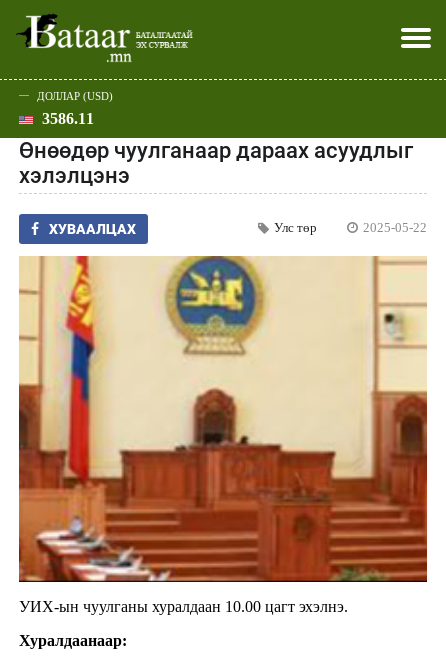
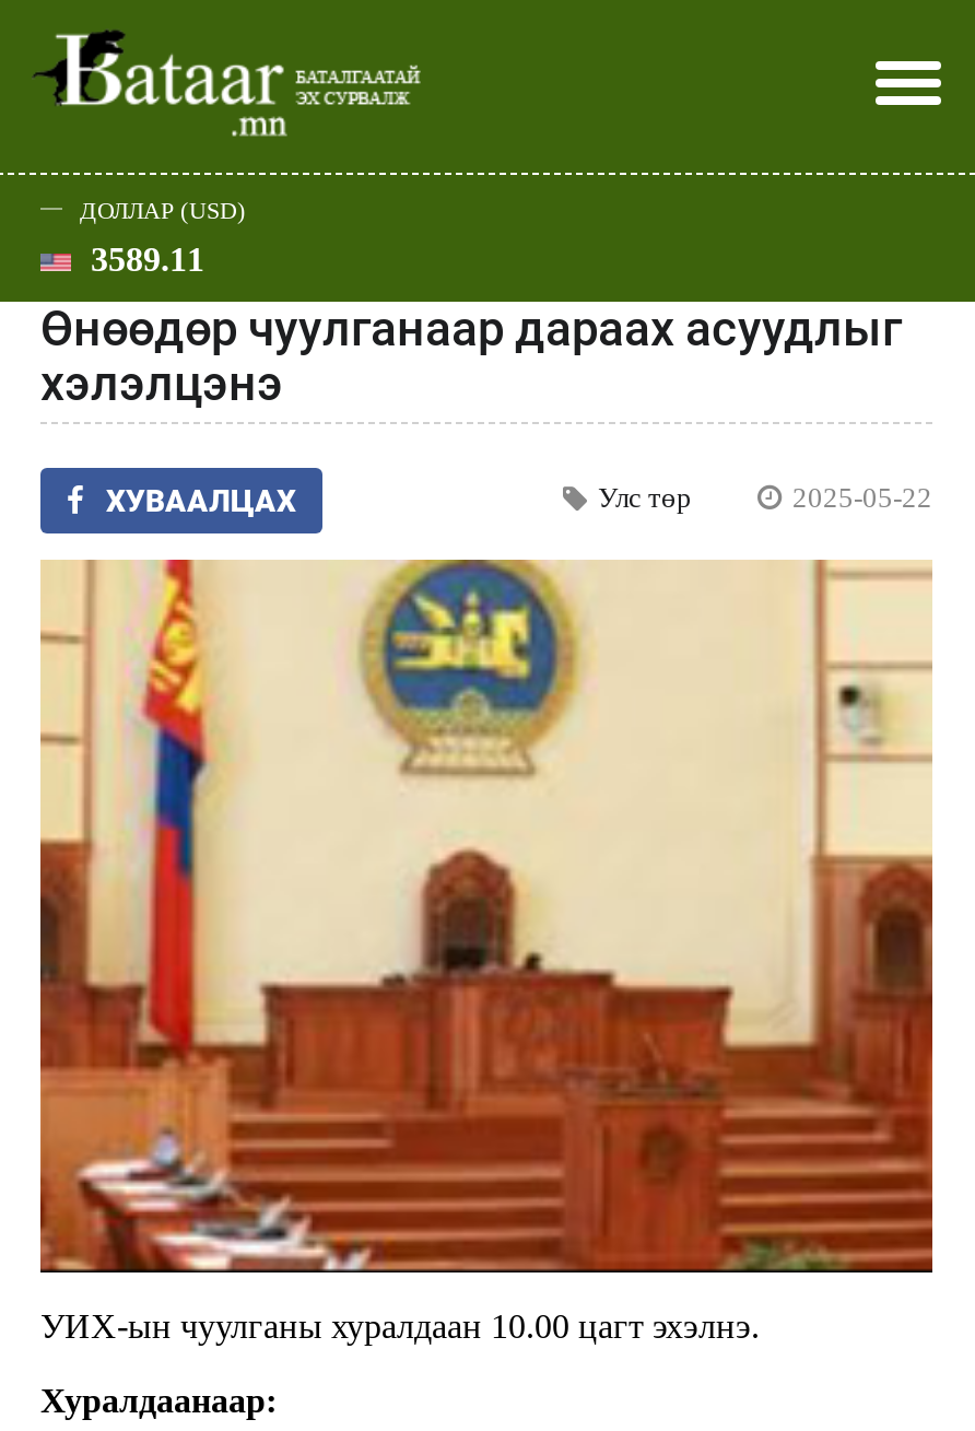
- 3586.11
+ 3589.11
